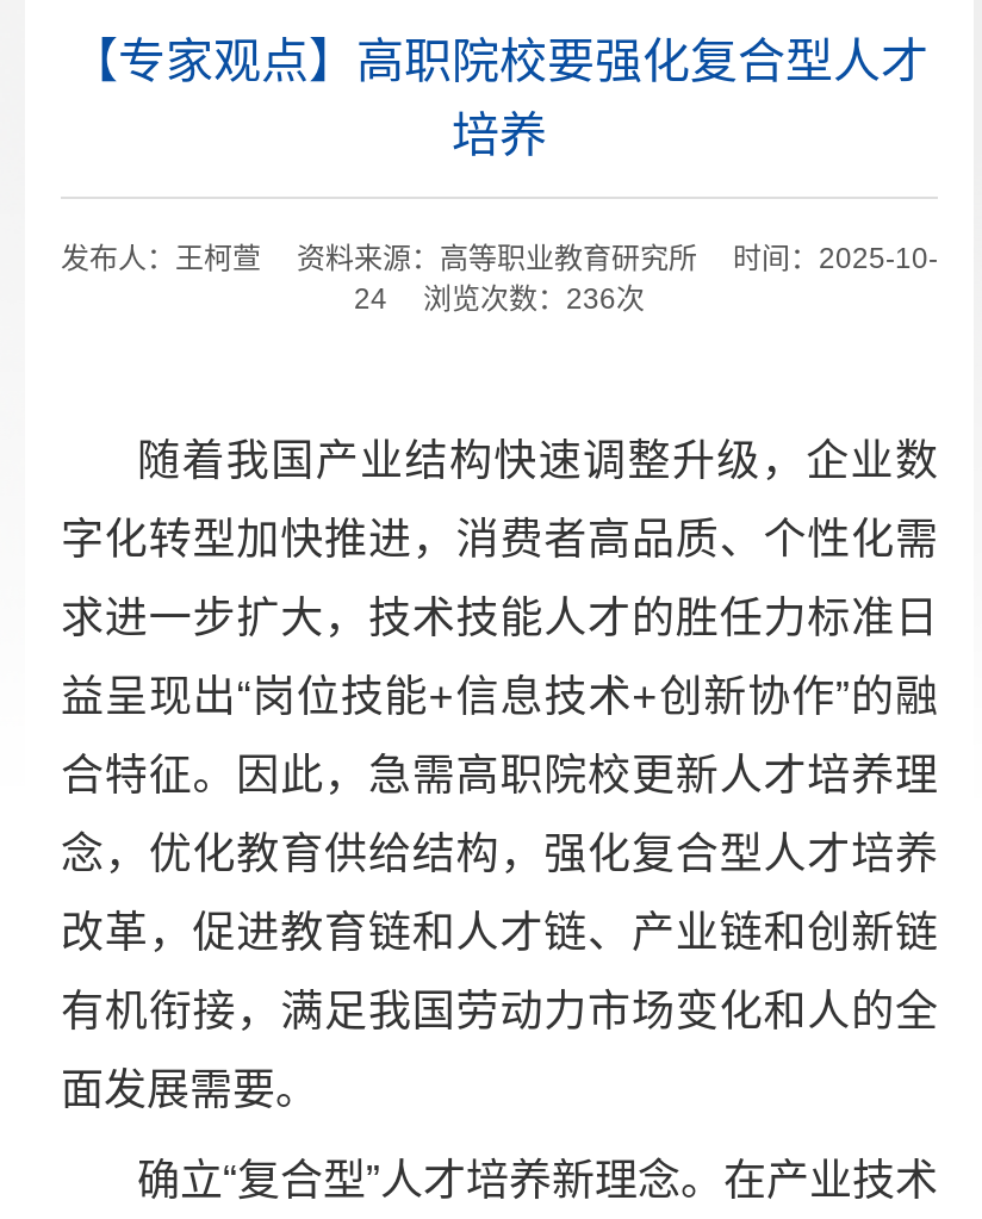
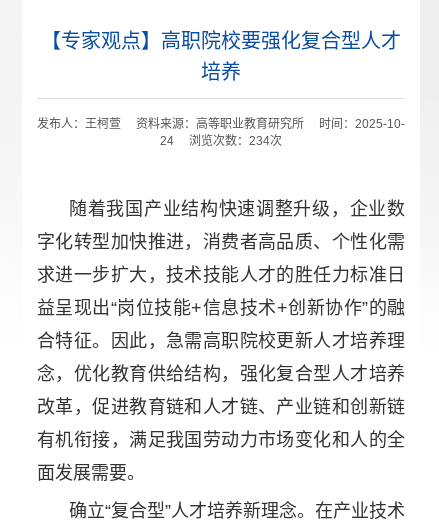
- 24 浏览次数：236次
+ 24 浏览次数：234次
